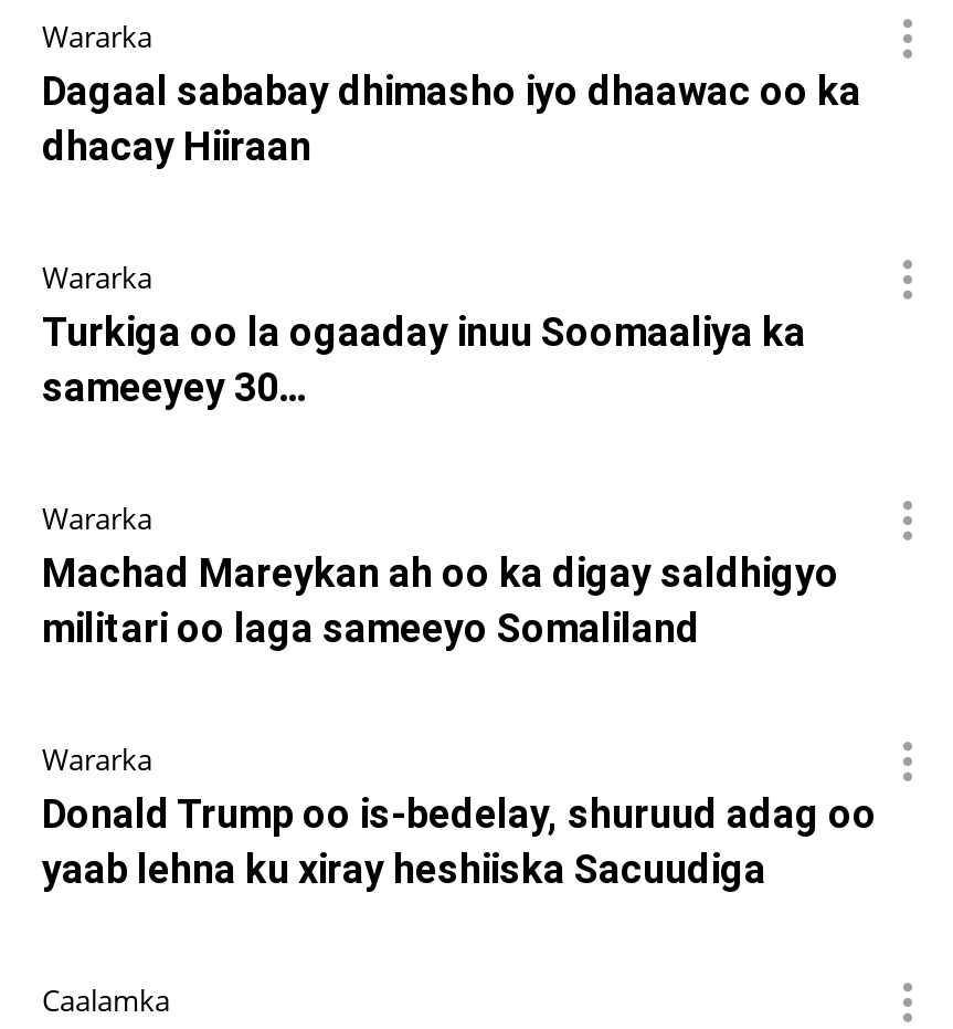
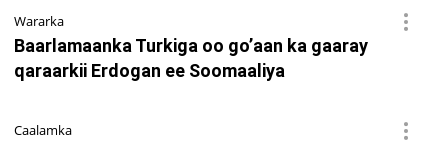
- Dagaal sababay dhimasho iyo dhaawac oo ka
- dhacay Hiiraan
- Wararka
- Turkiga oo la ogaaday inuu Soomaaliya ka
- sameeyey 30…
- Wararka
- Machad Mareykan ah oo ka digay saldhigyo
- militari oo laga sameeyo Somaliland
- Wararka
- Donald Trump oo is-bedelay, shuruud adag oo
- yaab lehna ku xiray heshiiska Sacuudiga
+ Baarlamaanka Turkiga oo go’aan ka gaaray
+ qaraarkii Erdogan ee Soomaaliya
